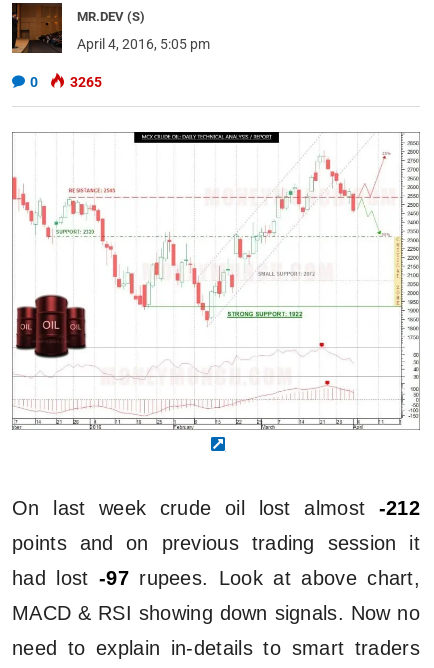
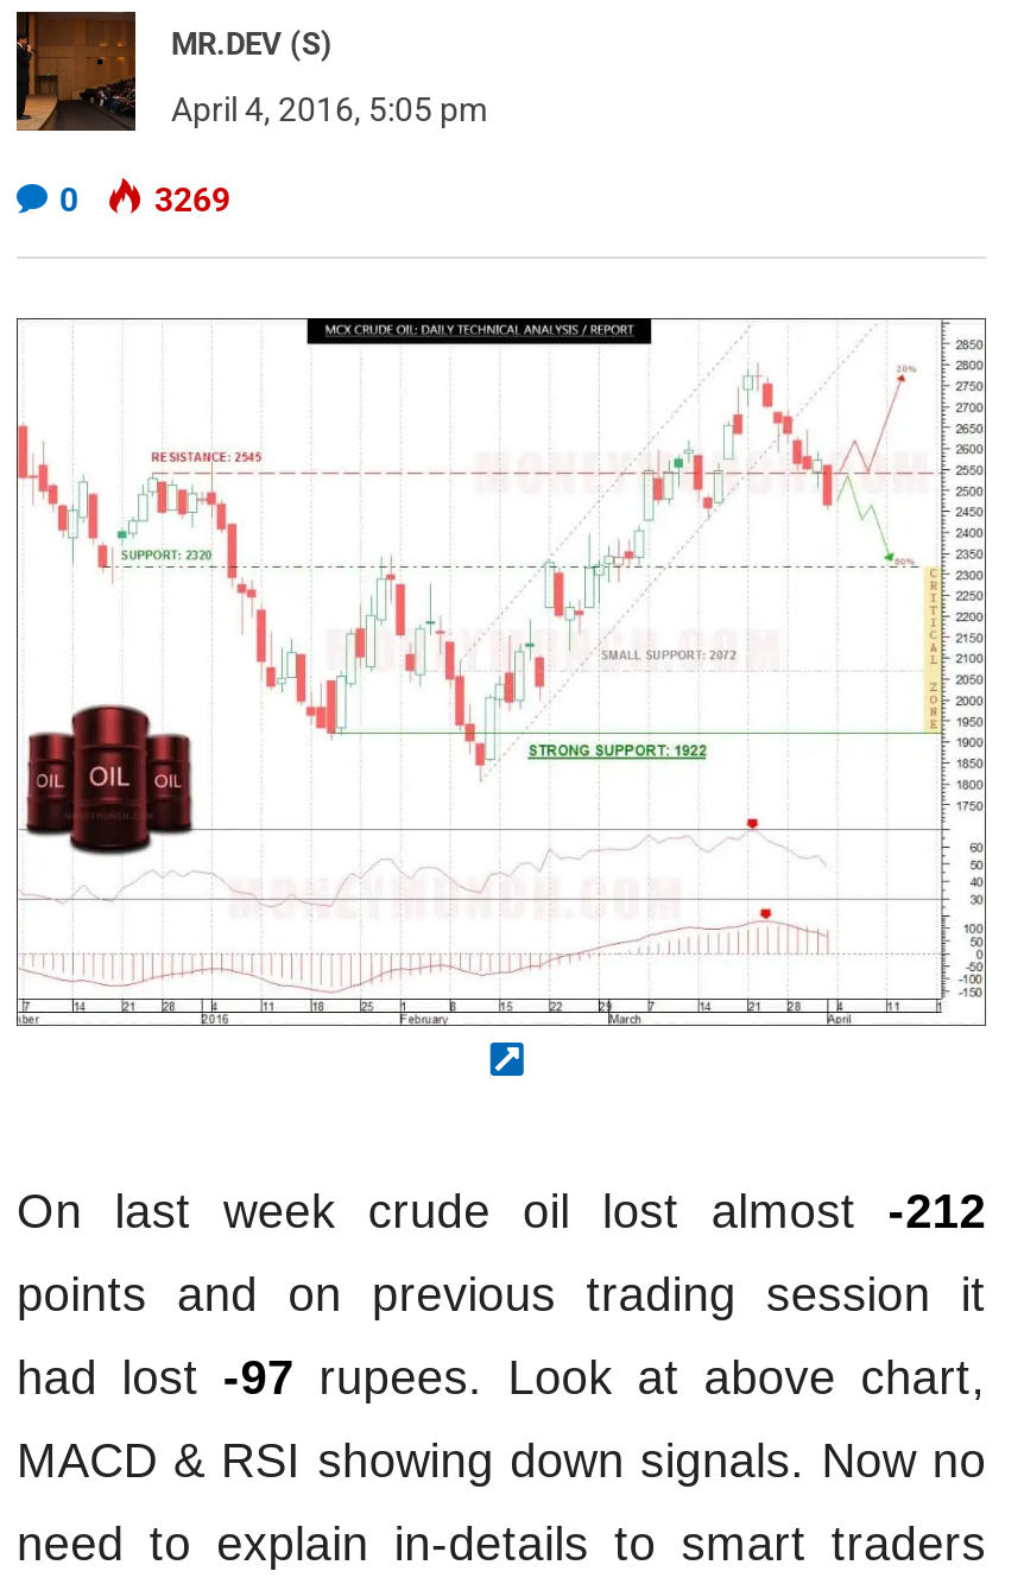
- 0 3265
+ 0 3269
